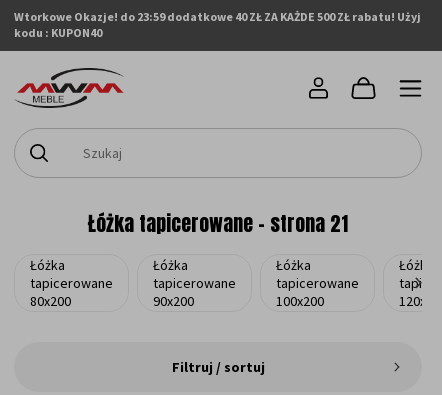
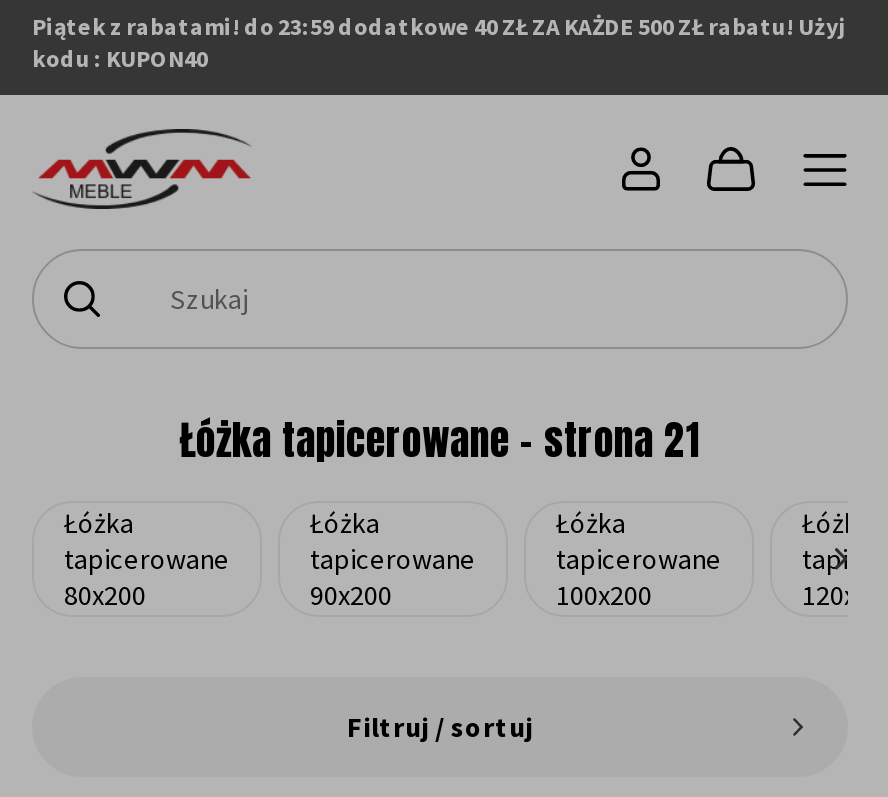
- Wtorkowe Okazje! do 23:59 dodatkowe 40 ZŁ ZA KAŻDE 500 ZŁ rabatu! Użyj
+ Piątek z rabatami! do 23:59 dodatkowe 40 ZŁ ZA KAŻDE 500 ZŁ rabatu! Użyj
